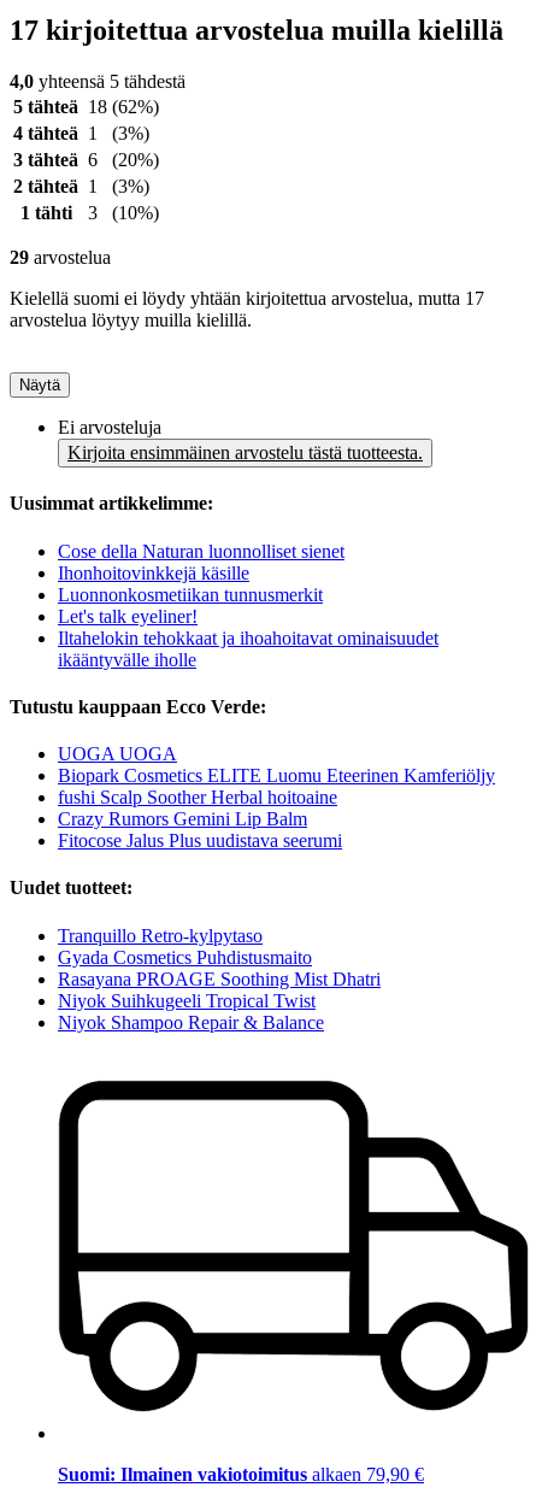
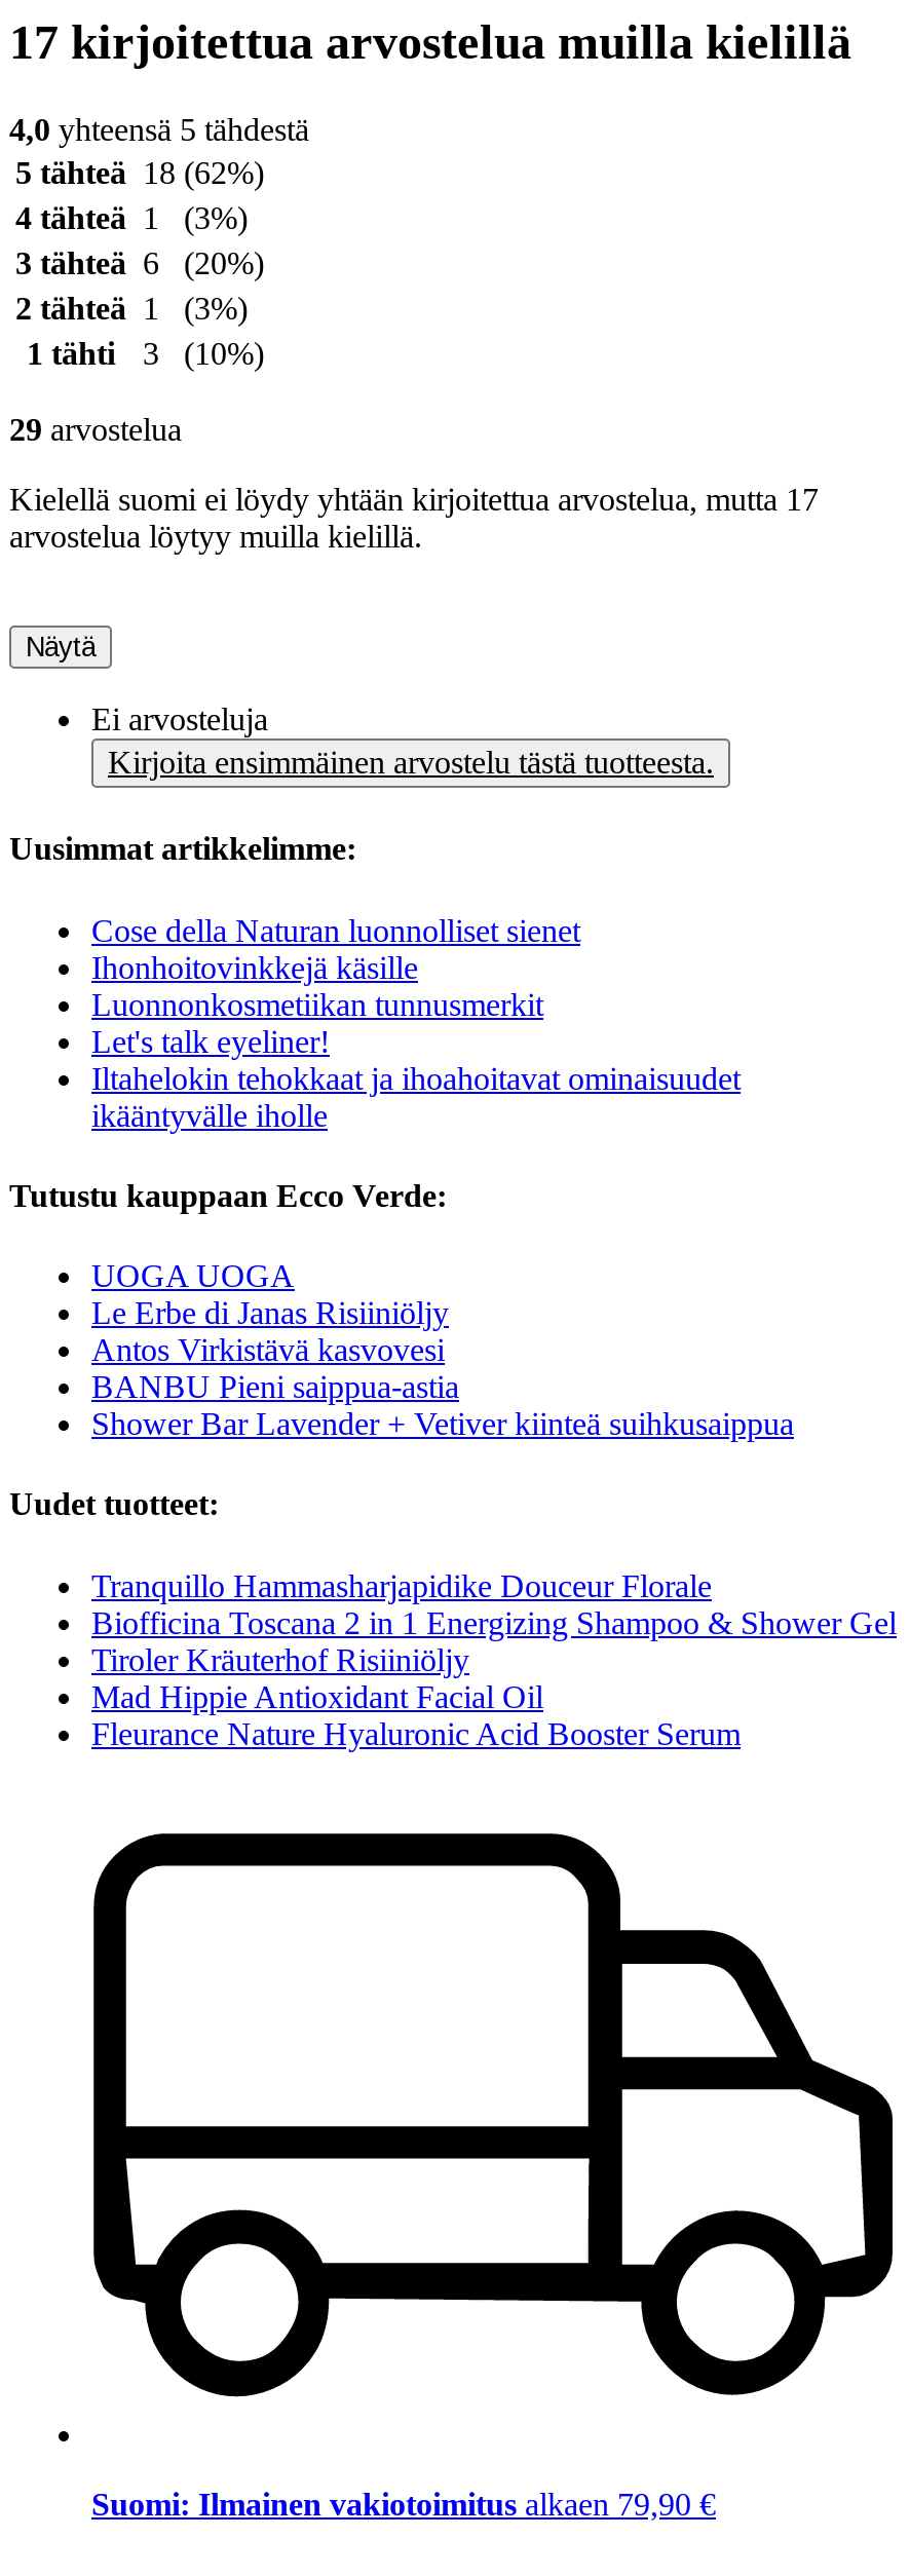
- Biopark Cosmetics ELITE Luomu Eteerinen Kamferiöljy
- fushi Scalp Soother Herbal hoitoaine
- Crazy Rumors Gemini Lip Balm
- Fitocose Jalus Plus uudistava seerumi
+ Le Erbe di Janas Risiiniöljy
+ Antos Virkistävä kasvovesi
+ BANBU Pieni saippua-astia
+ Shower Bar Lavender + Vetiver kiinteä suihkusaippua

- Tranquillo Retro-kylpytaso
- Gyada Cosmetics Puhdistusmaito
- Rasayana PROAGE Soothing Mist Dhatri
- Niyok Suihkugeeli Tropical Twist
- Niyok Shampoo Repair & Balance
+ Tranquillo Hammasharjapidike Douceur Florale
+ Biofficina Toscana 2 in 1 Energizing Shampoo & Shower Gel
+ Tiroler Kräuterhof Risiiniöljy
+ Mad Hippie Antioxidant Facial Oil
+ Fleurance Nature Hyaluronic Acid Booster Serum
